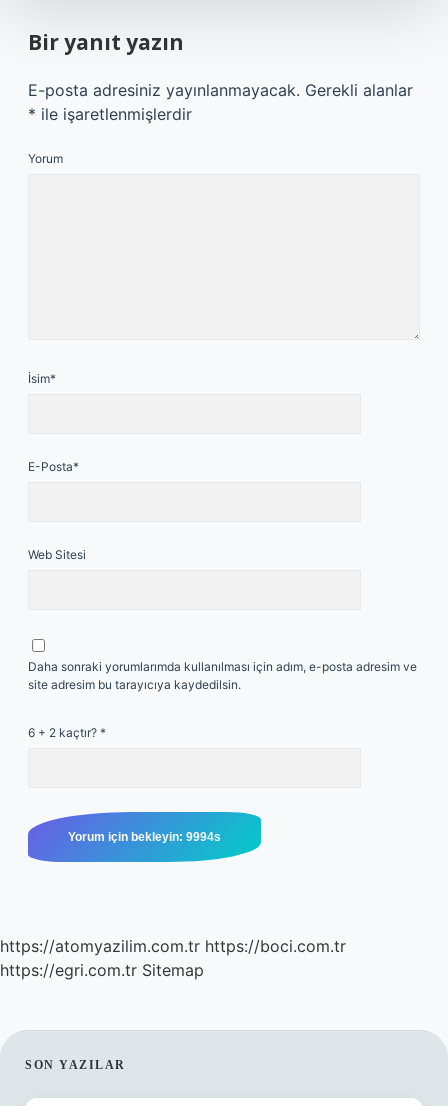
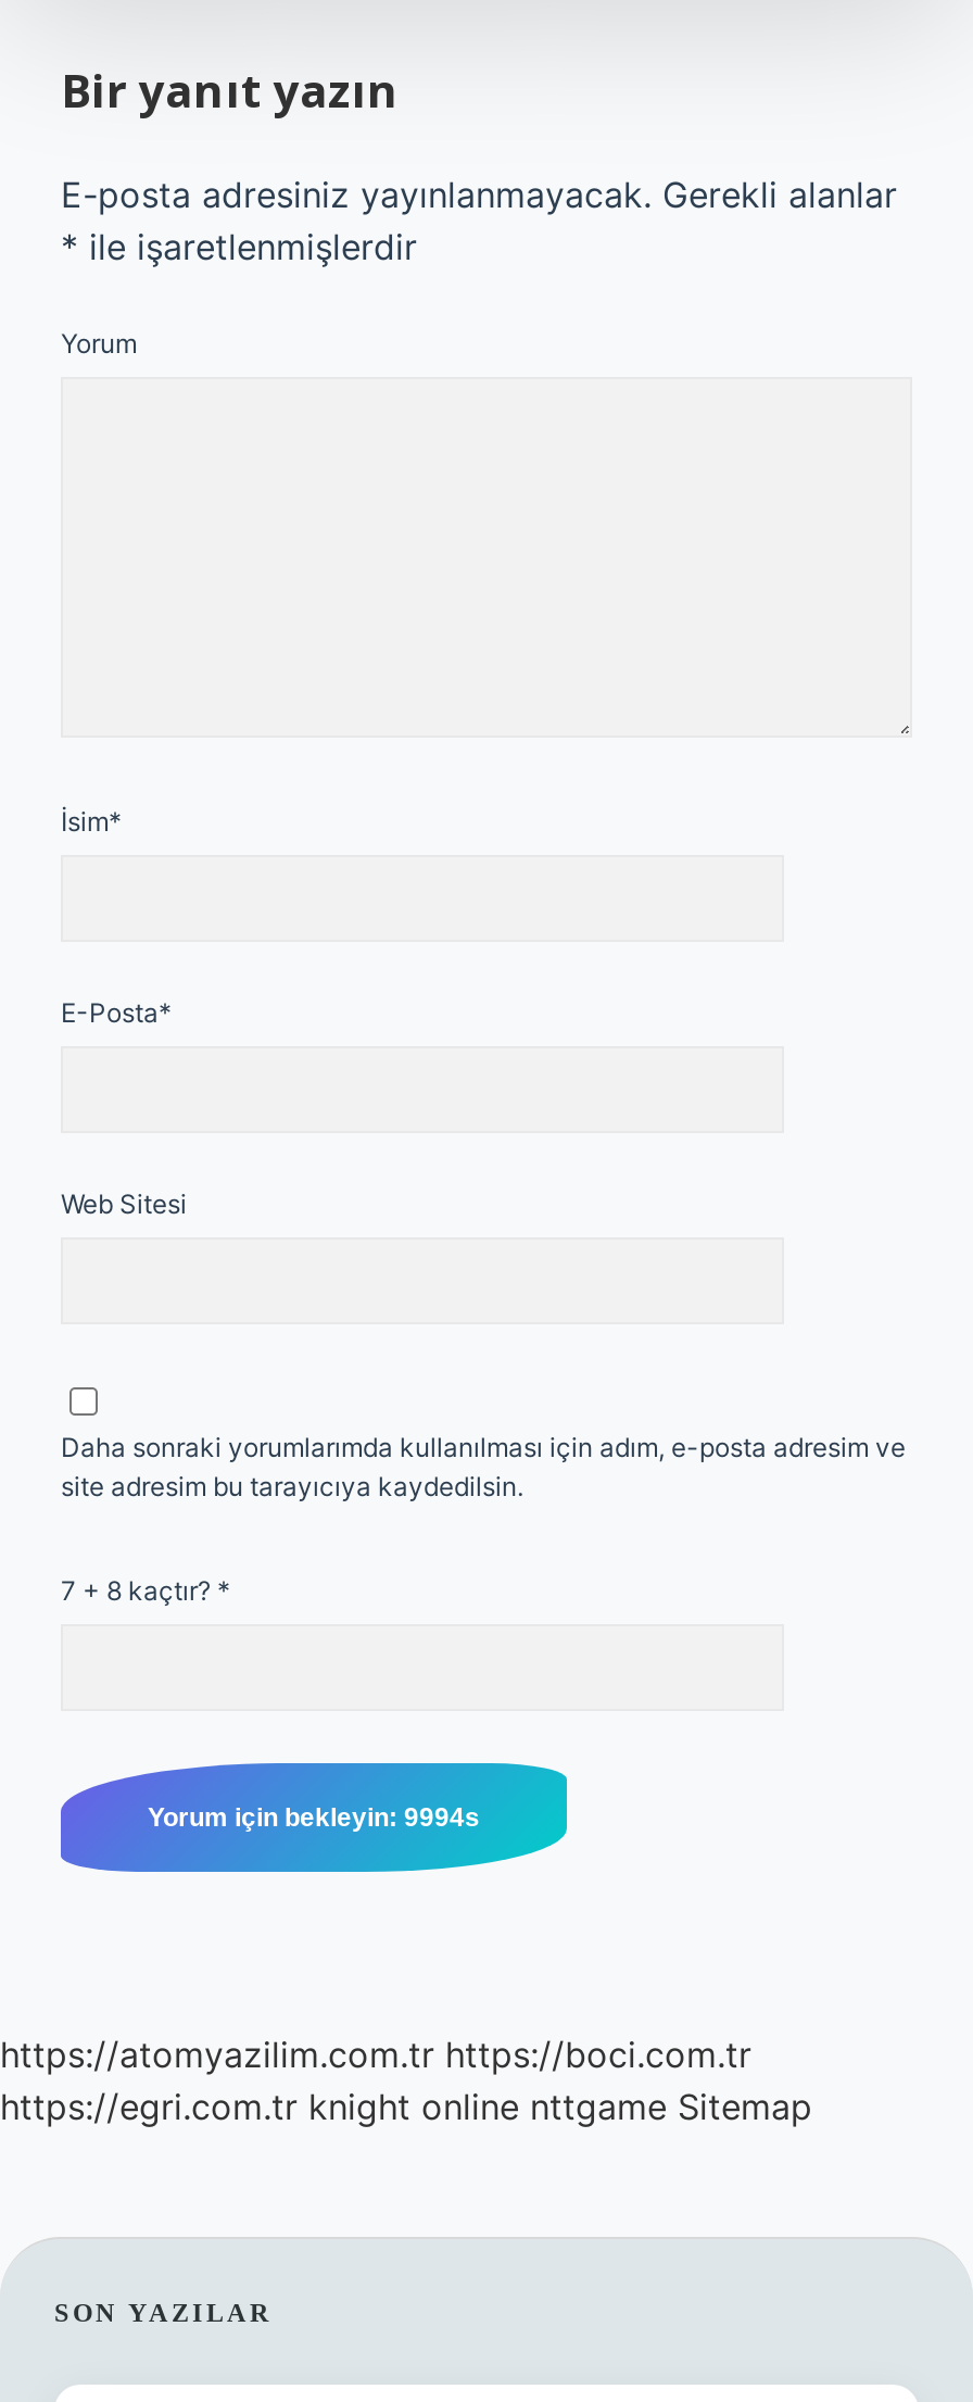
- 6 + 2 kaçtır? *
+ 7 + 8 kaçtır? *

- https://egri.com.tr Sitemap
+ https://egri.com.tr knight online nttgame Sitemap
